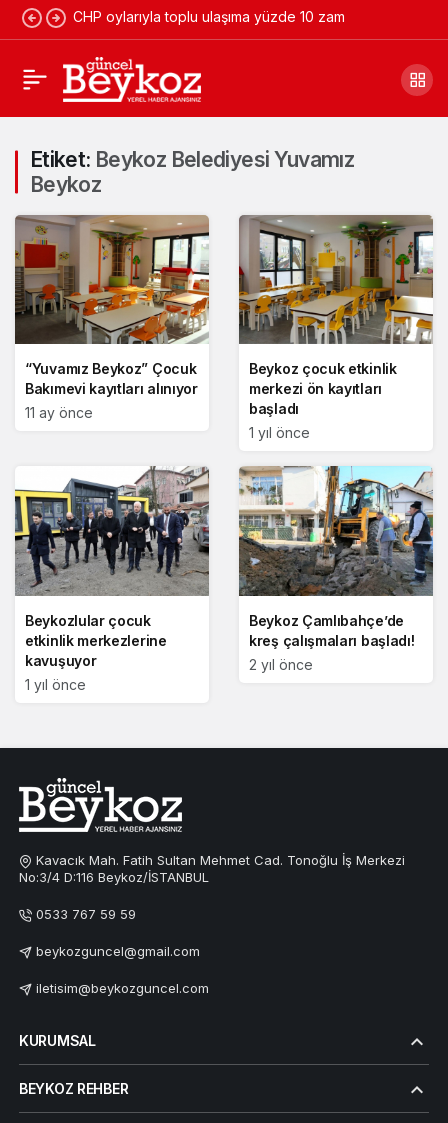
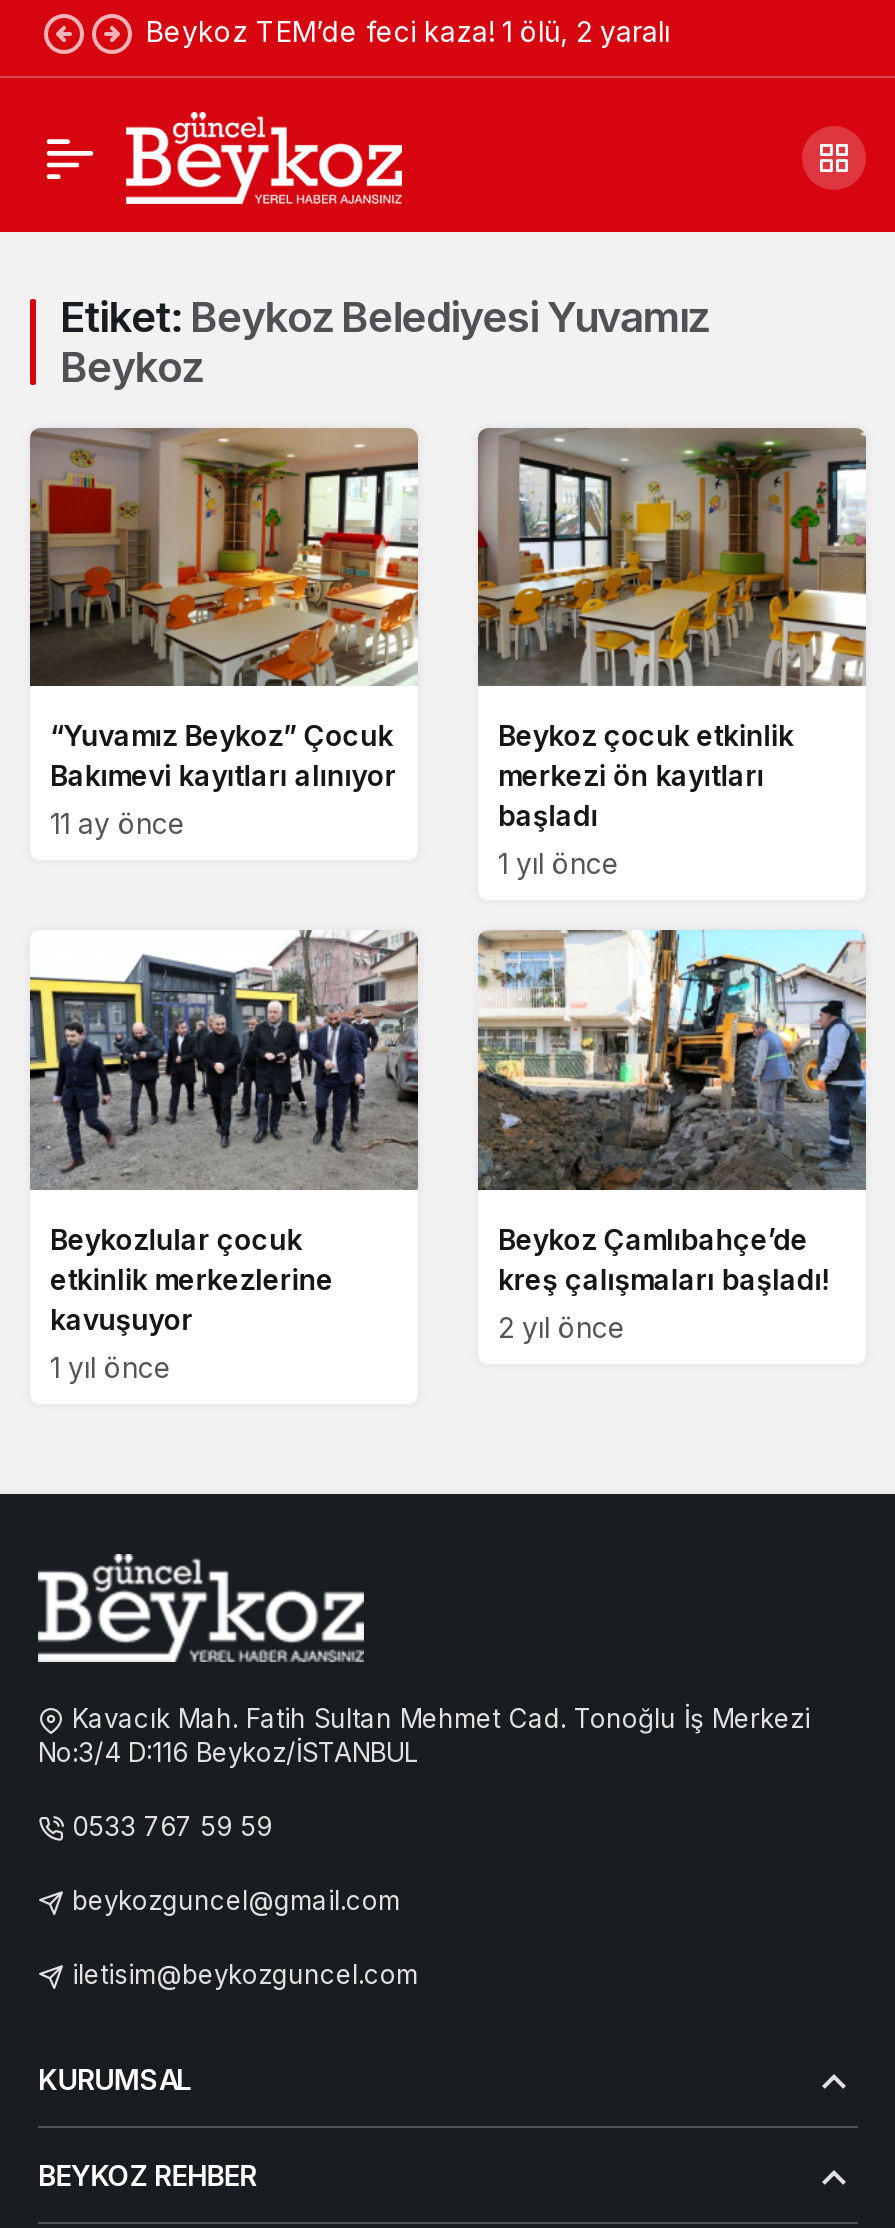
- CHP oylarıyla toplu ulaşıma yüzde 10 zam
+ Beykoz TEM’de feci kaza! 1 ölü, 2 yaralı
